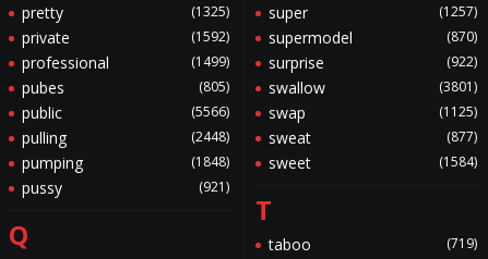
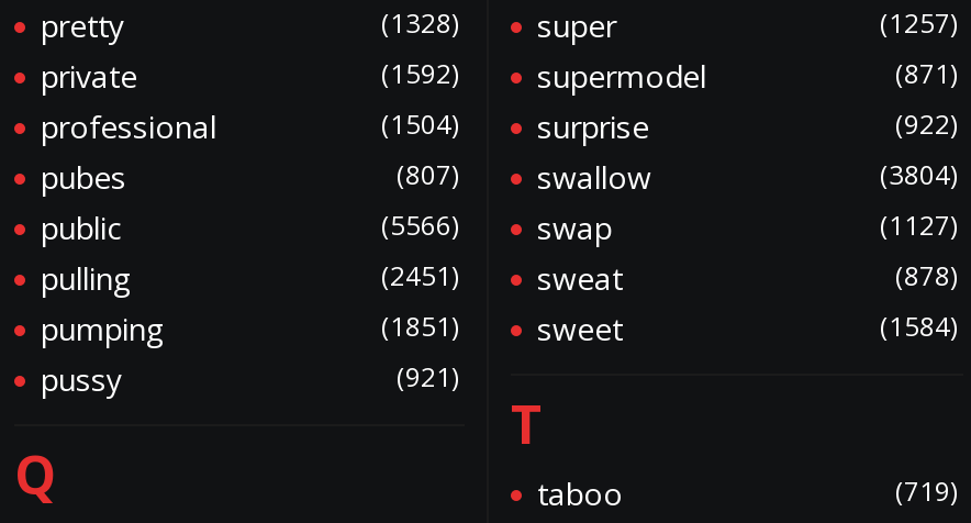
- (1325)
+ (1328)

- (870)
+ (871)

- (1499)
+ (1504)

- (805)
+ (807)

- (3801)
+ (3804)

- (1125)
+ (1127)

- (2448)
+ (2451)

- (877)
+ (878)

- (1848)
+ (1851)
